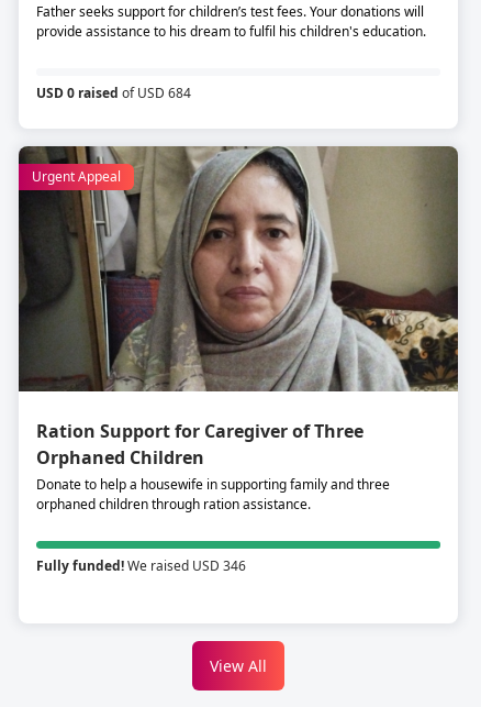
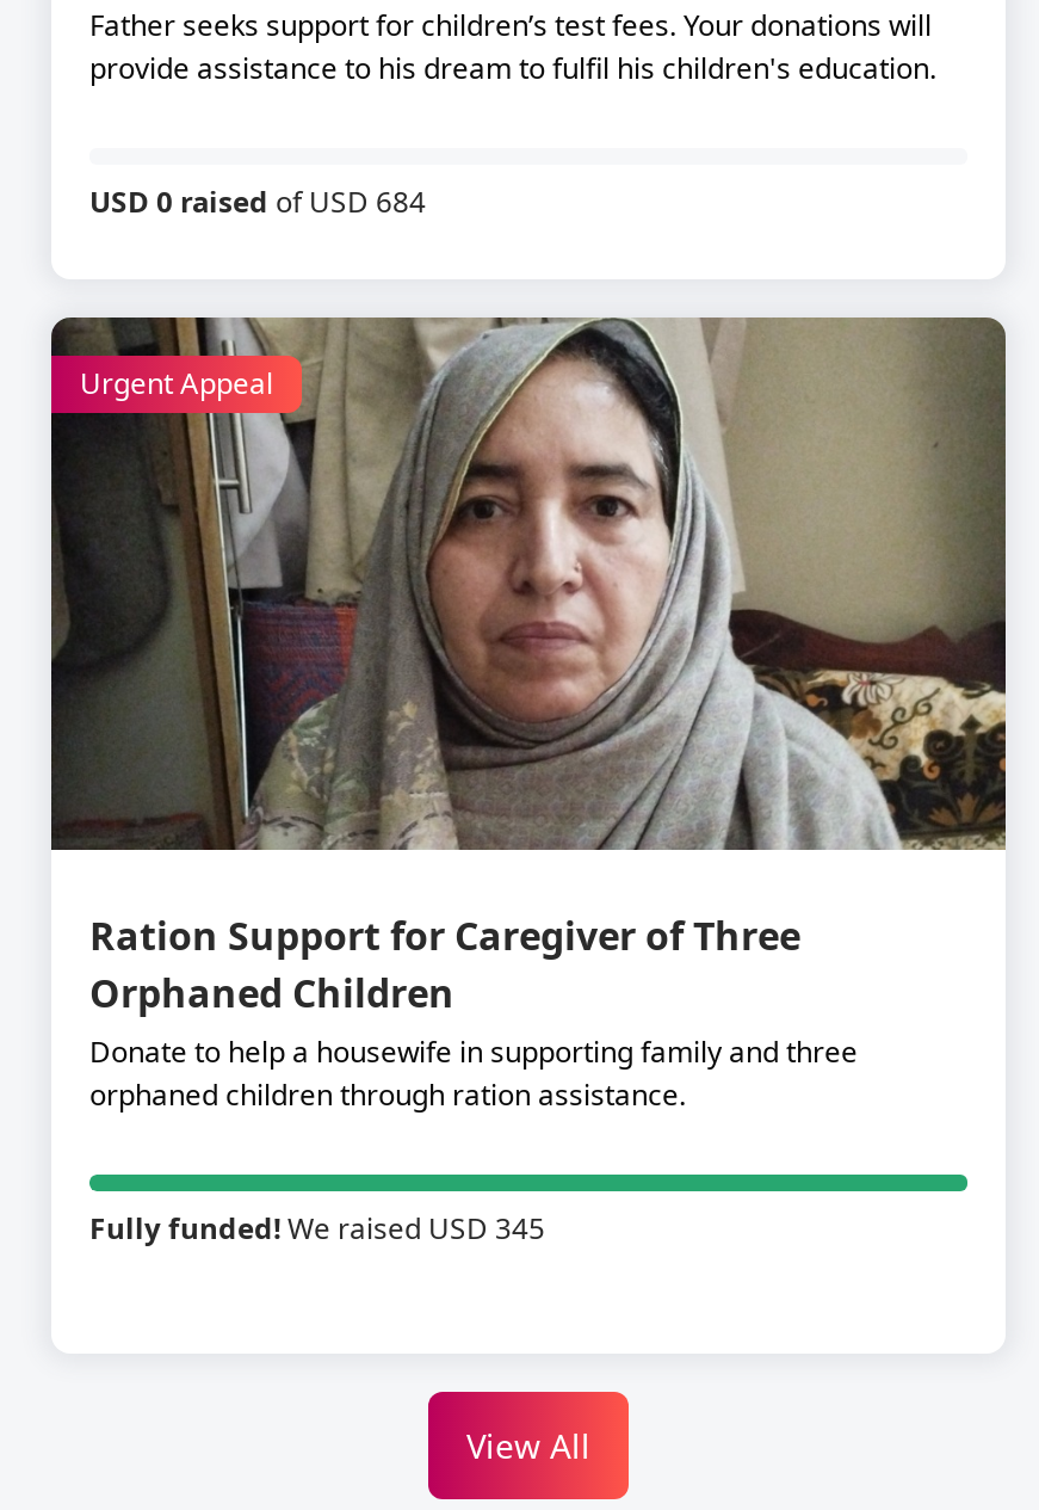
- Fully funded! We raised USD 346
+ Fully funded! We raised USD 345
